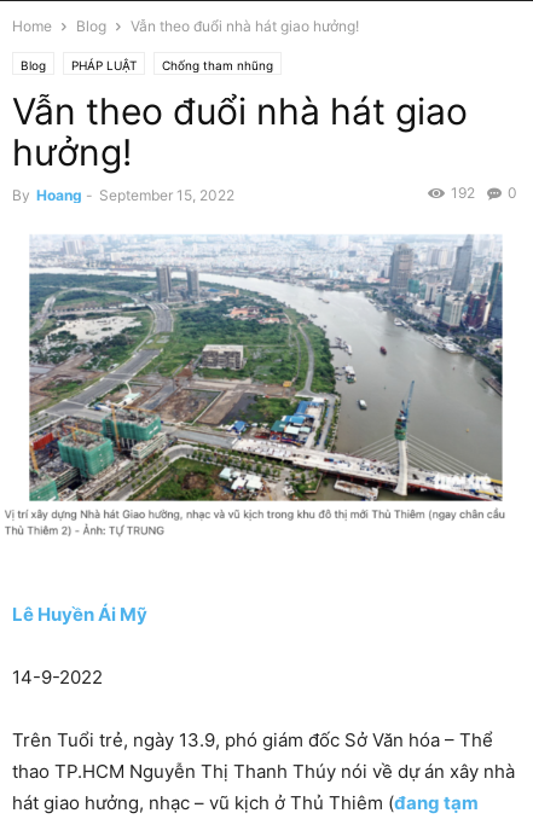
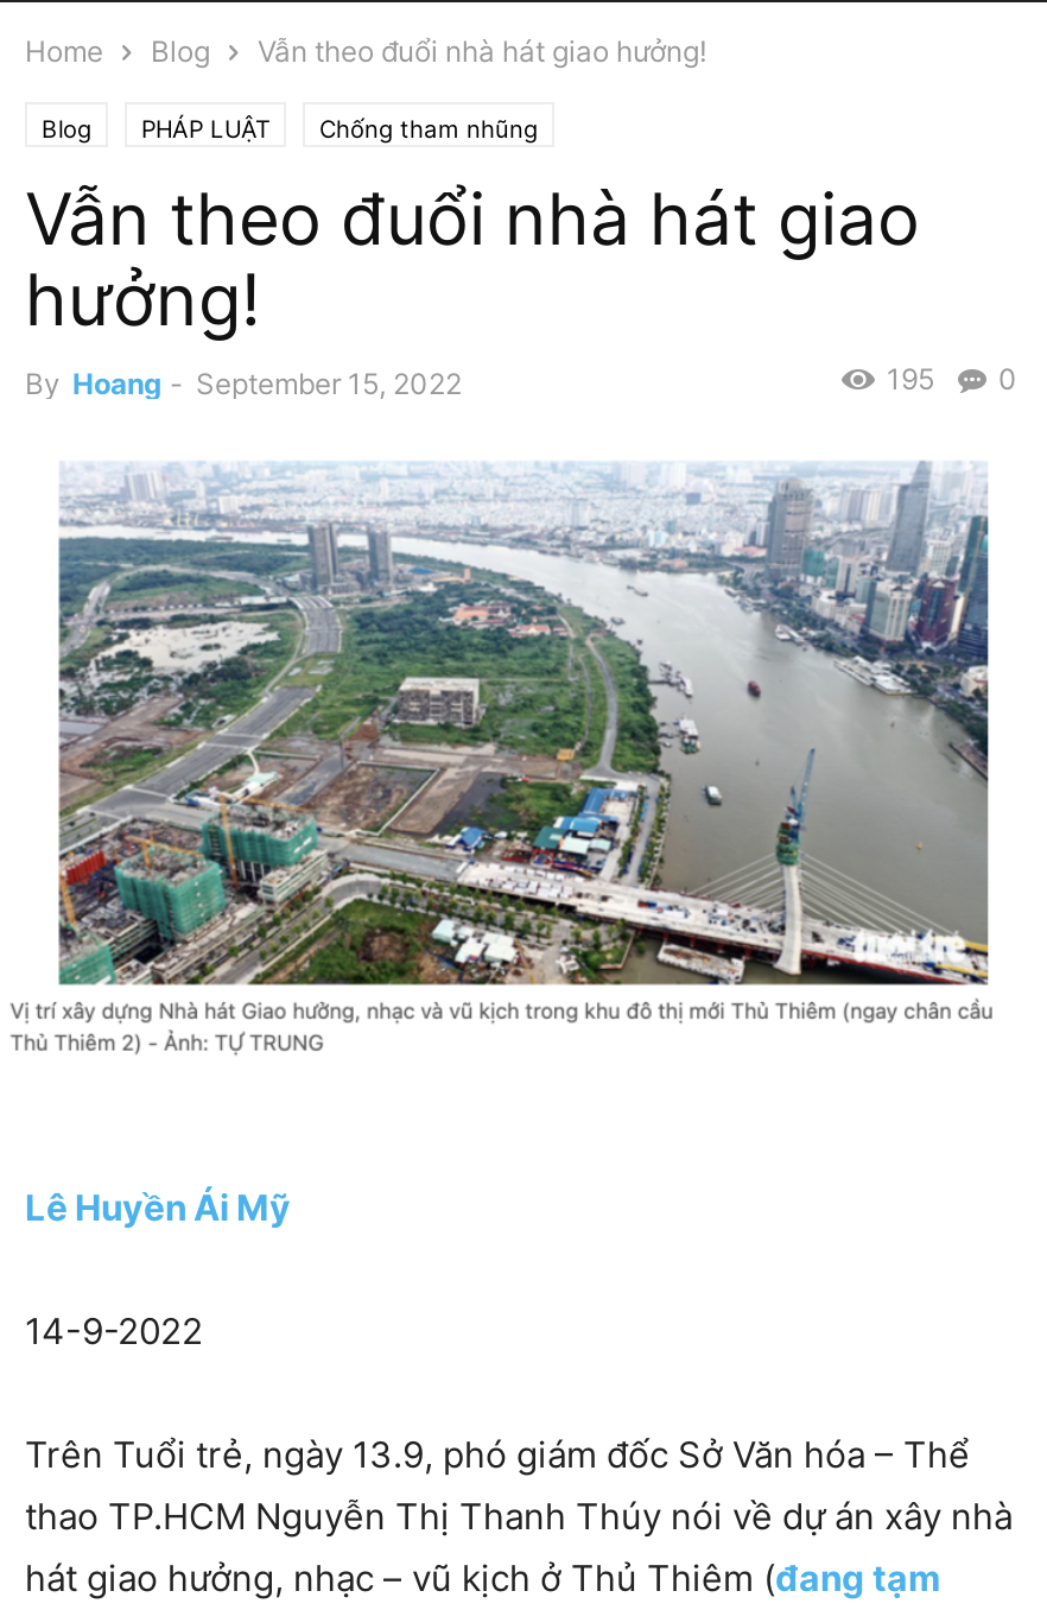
- 192 0
+ 195 0
